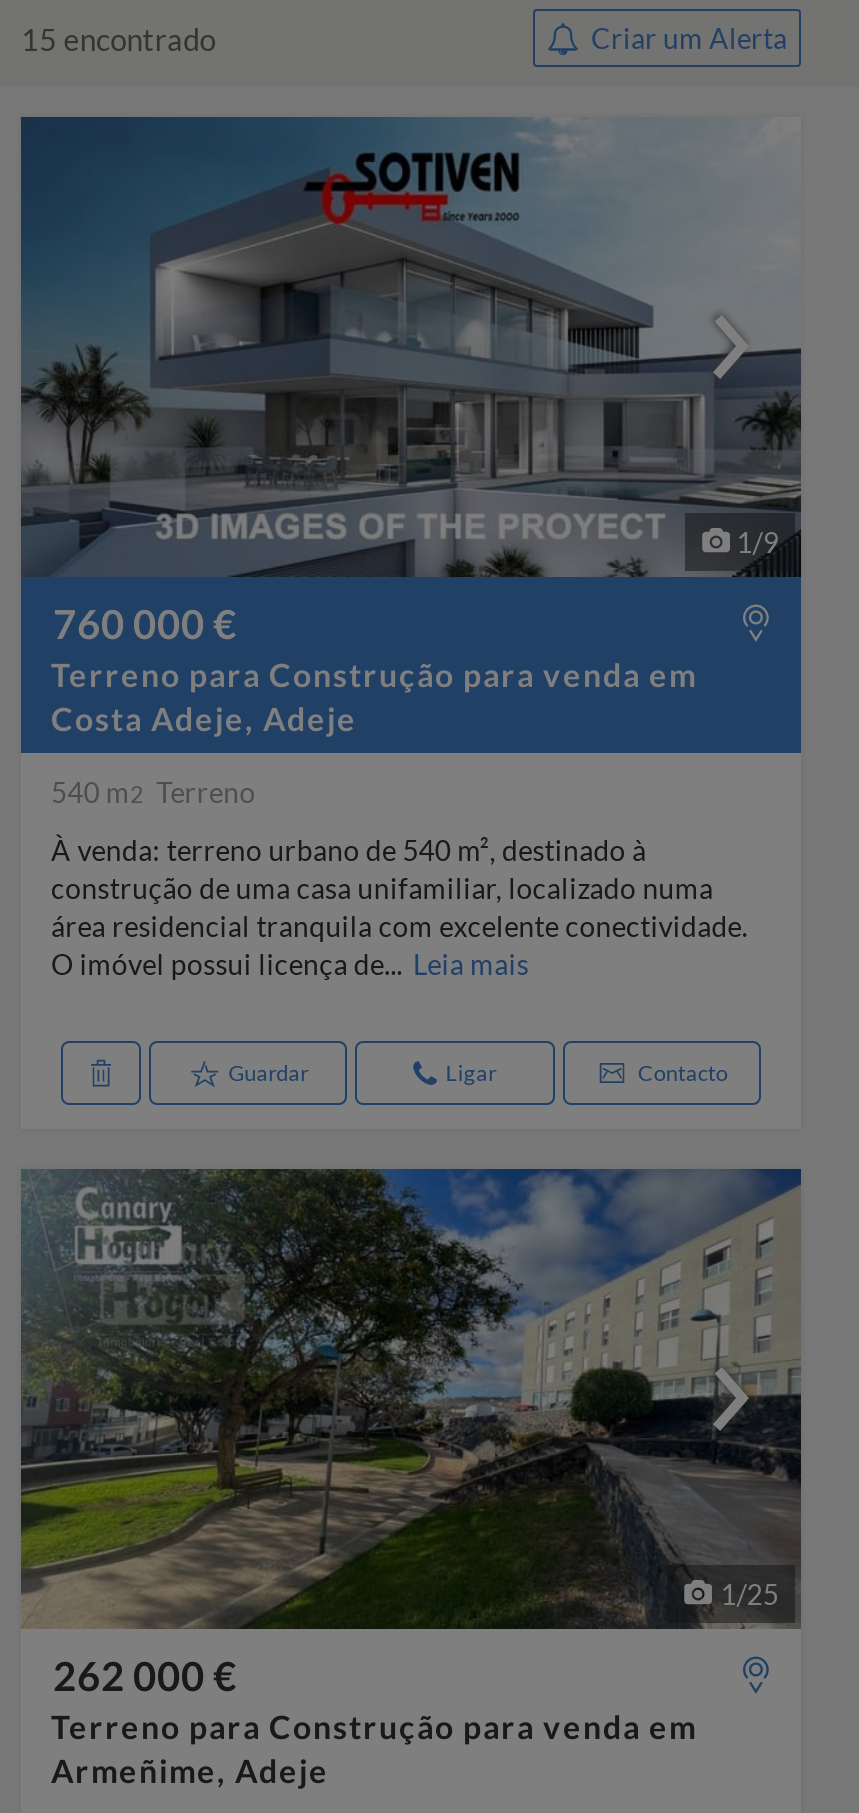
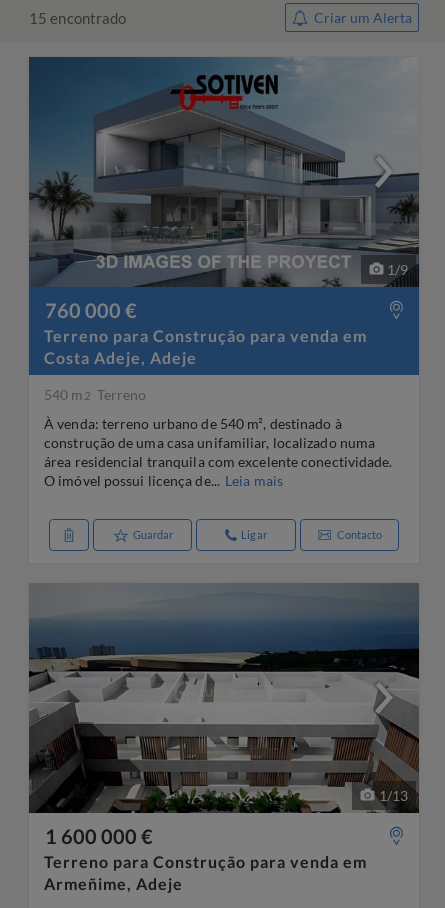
- [image]
- 1/25
+ [image]
+ 1/13

- 262 000 €
+ 1 600 000 €
